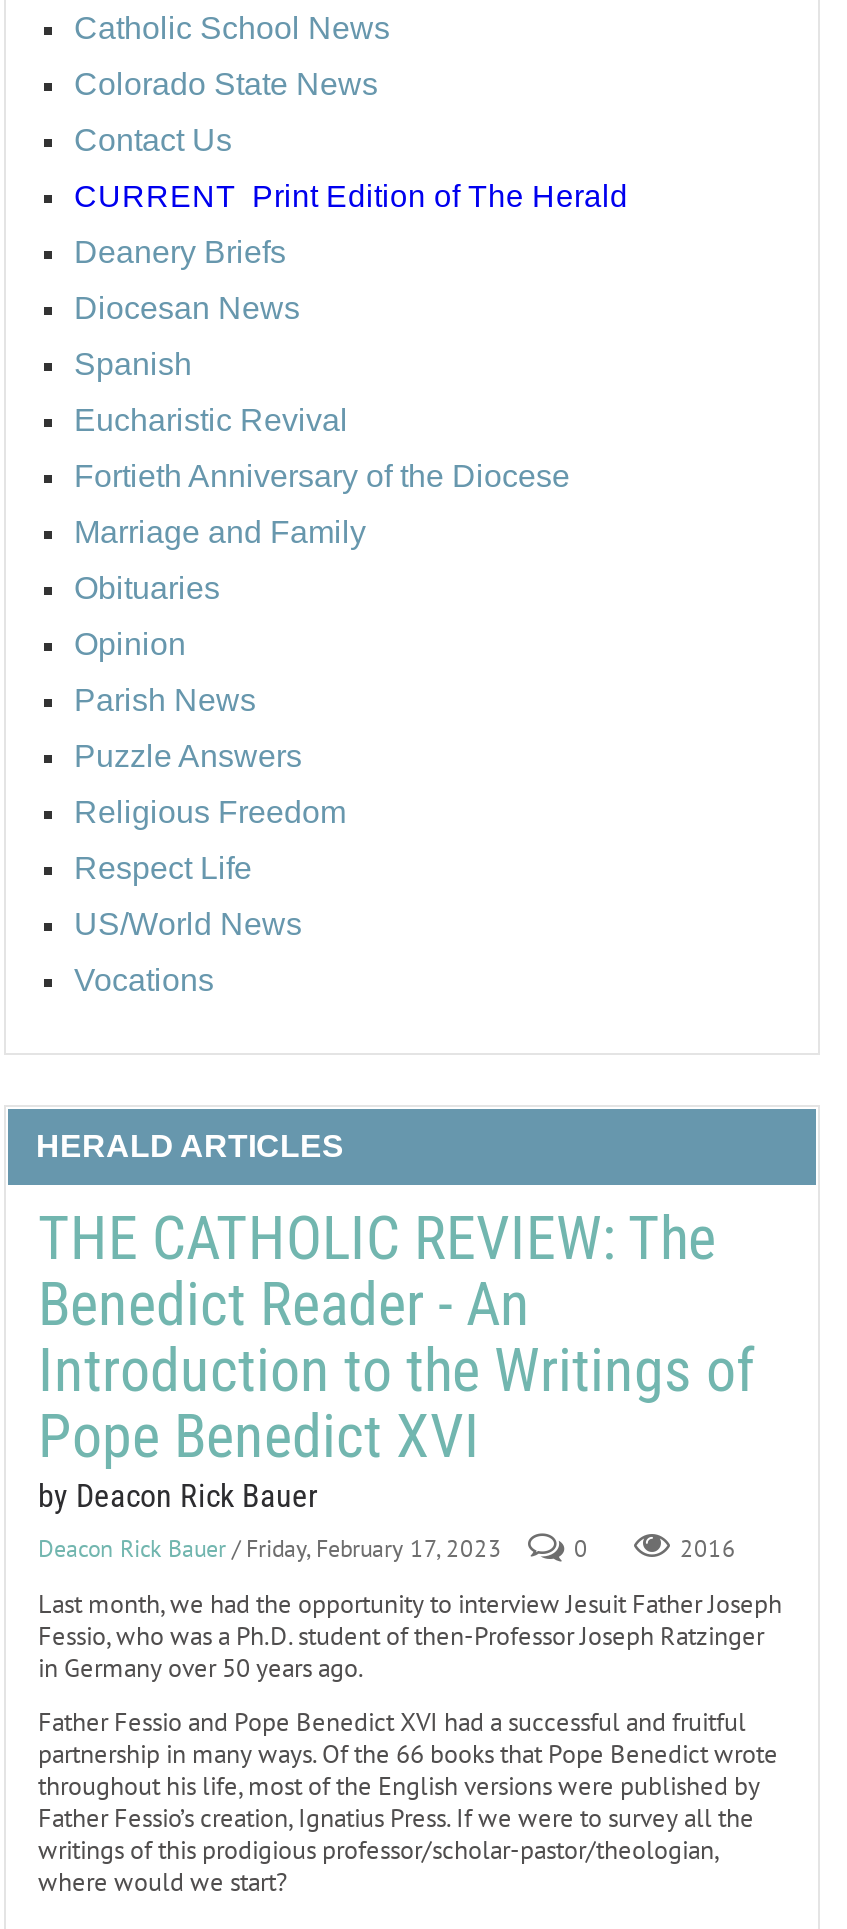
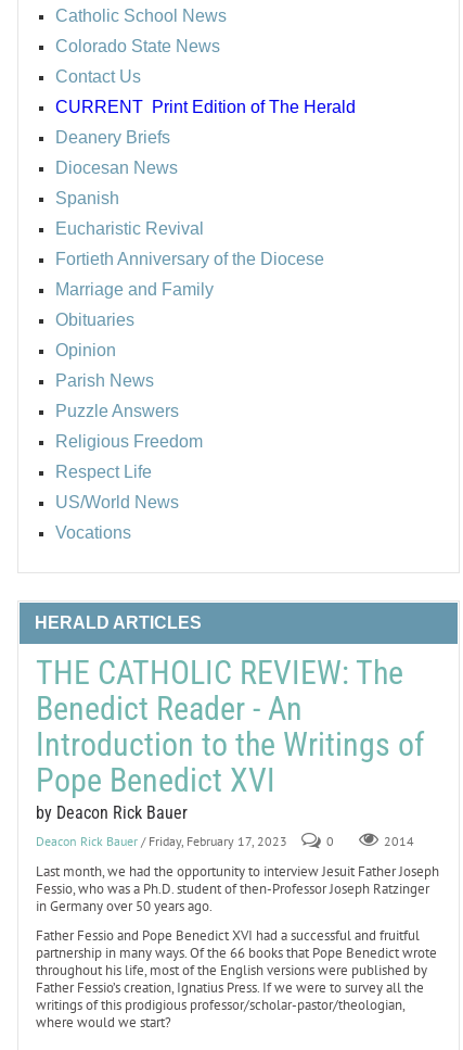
- 2016
+ 2014
